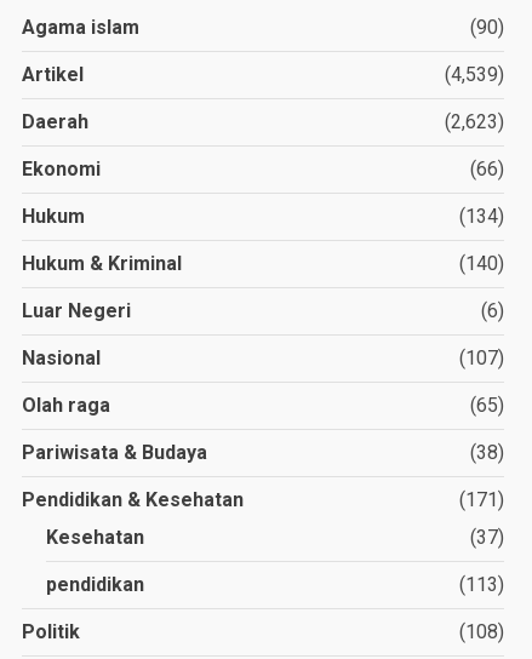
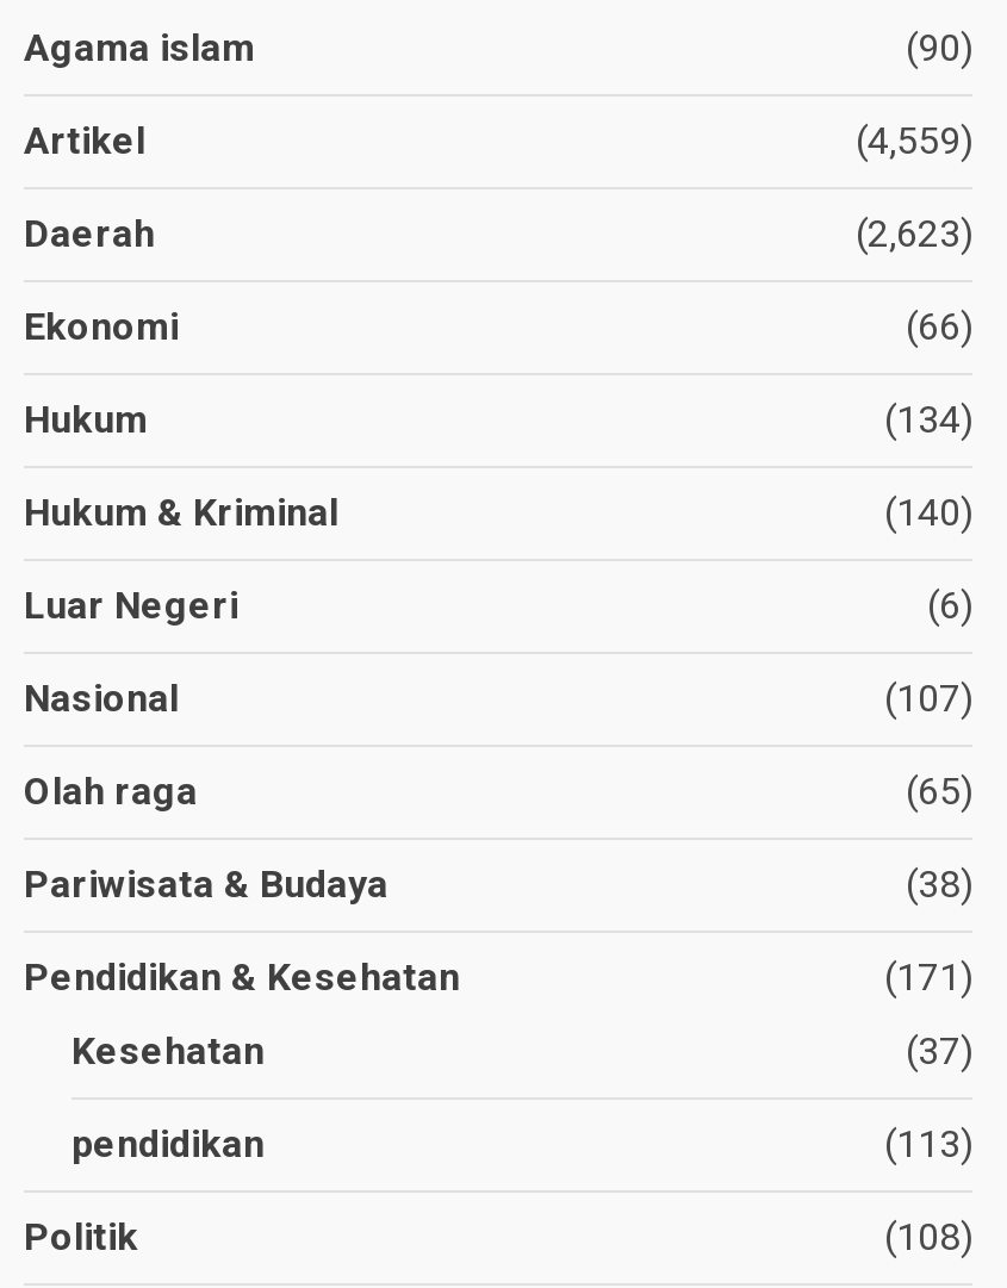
- (4,539)
+ (4,559)
